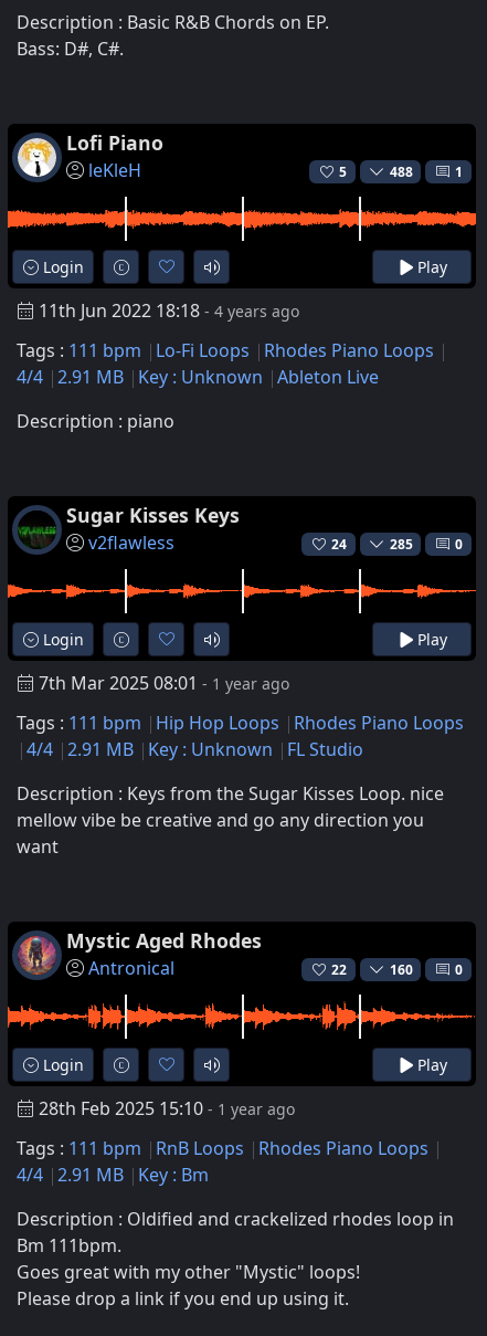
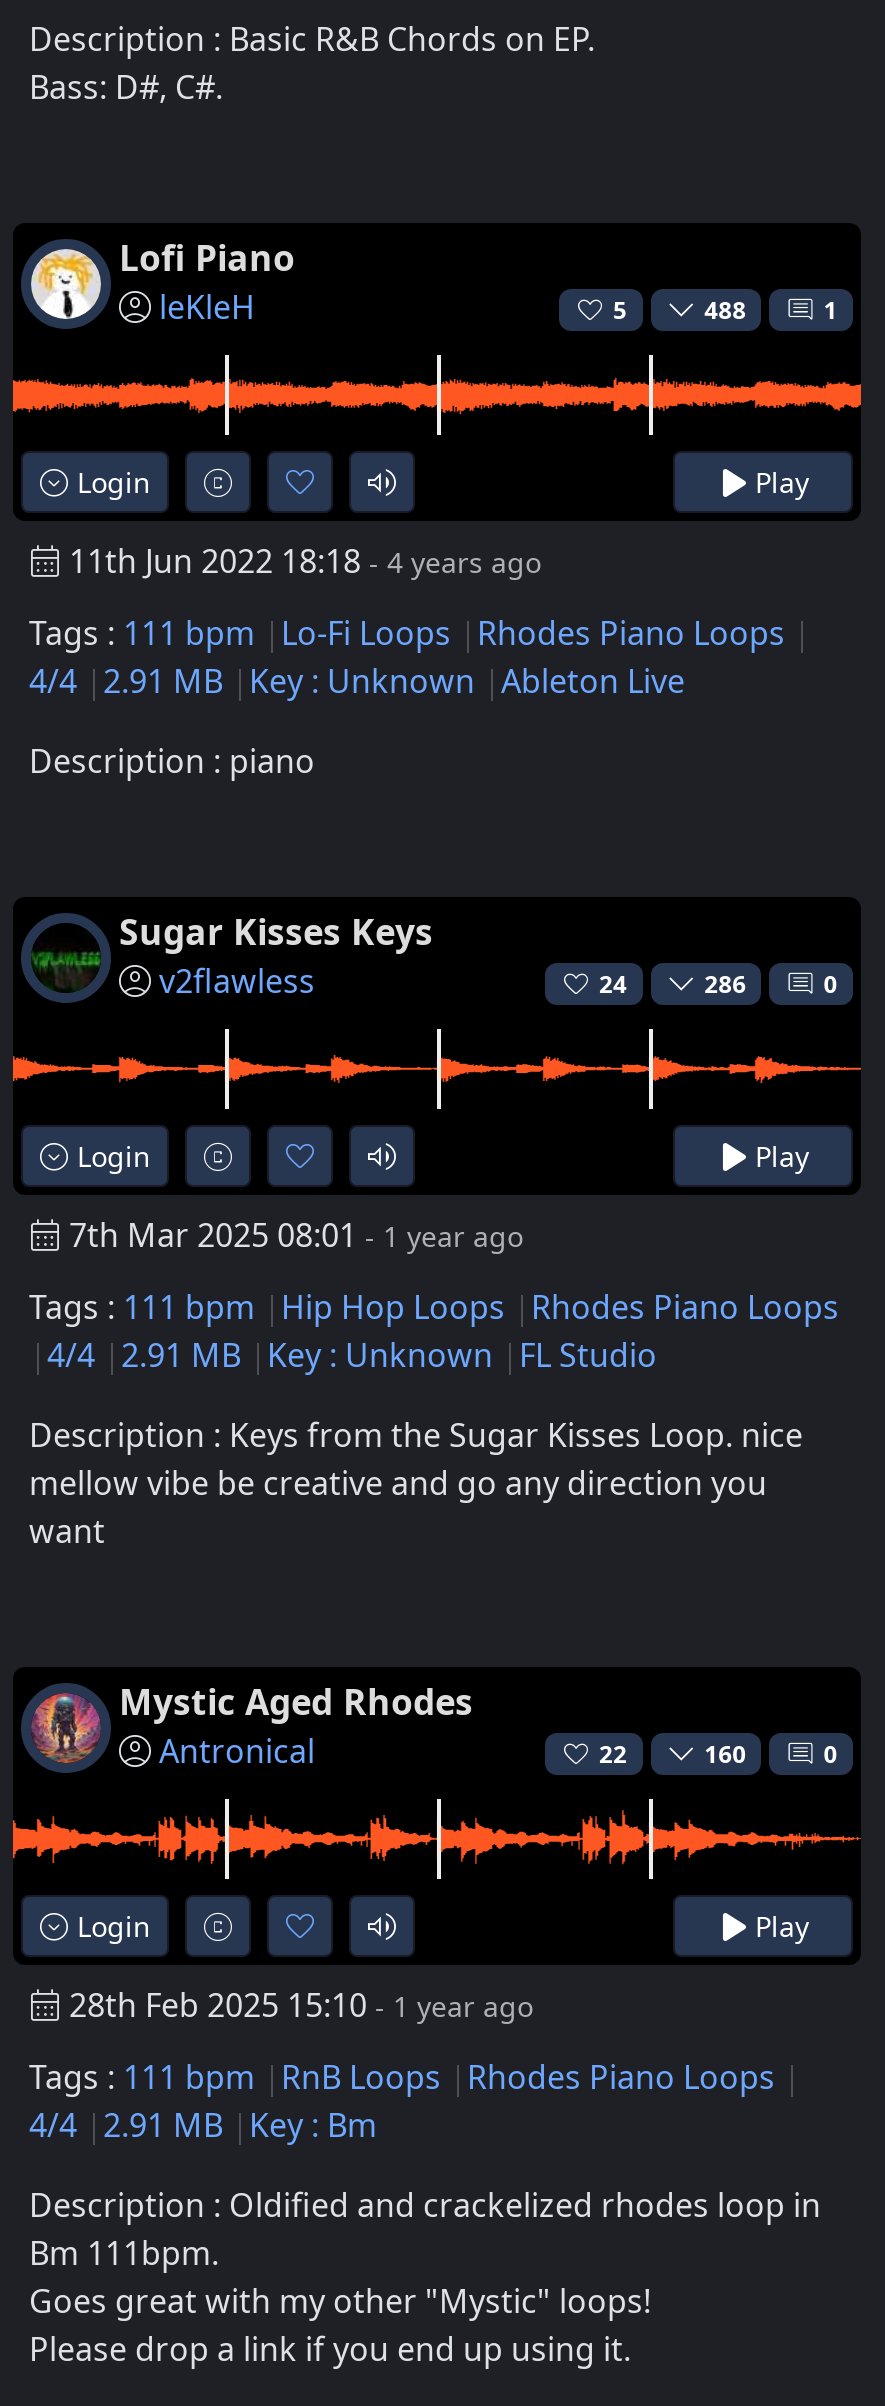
- 285
+ 286
